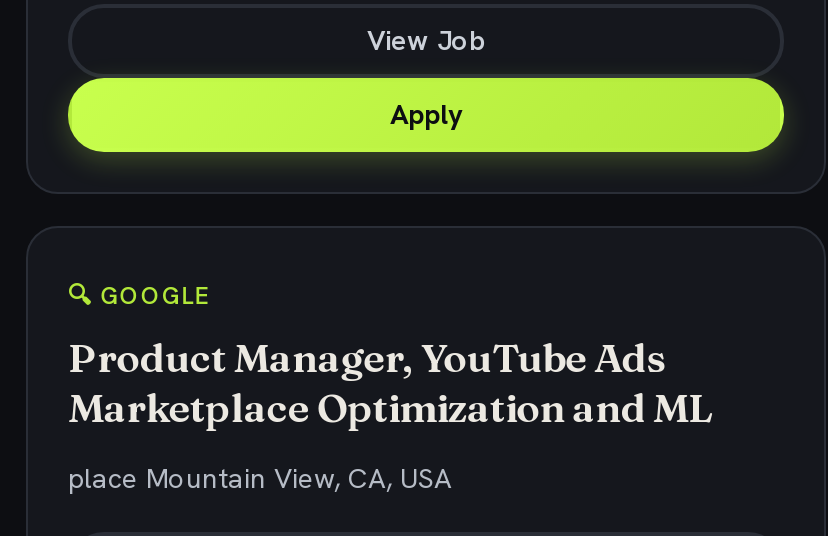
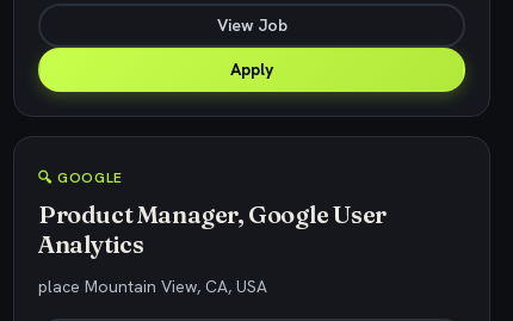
- Product Manager, YouTube Ads
- Marketplace Optimization and ML
+ Product Manager, Google User
+ Analytics
